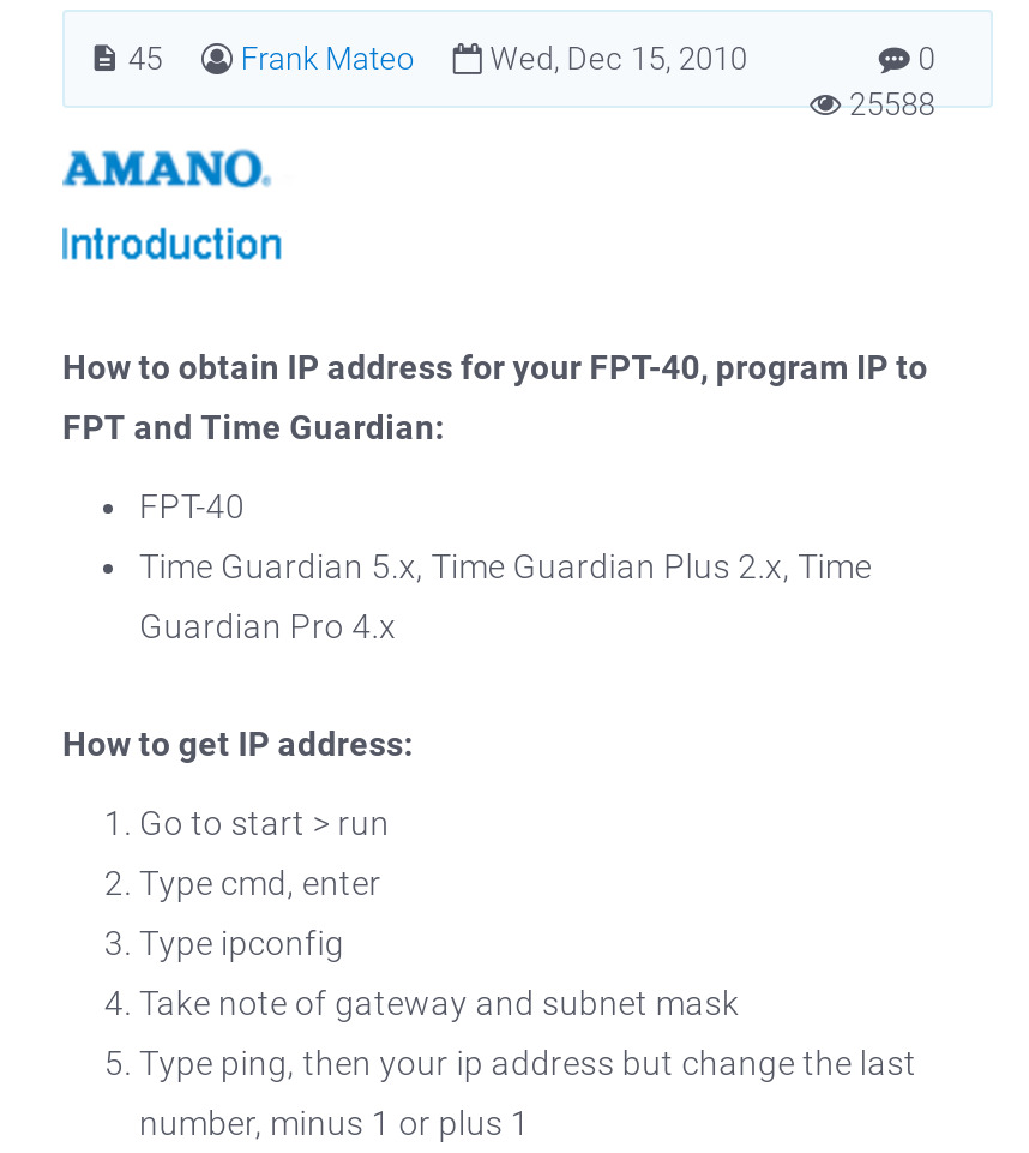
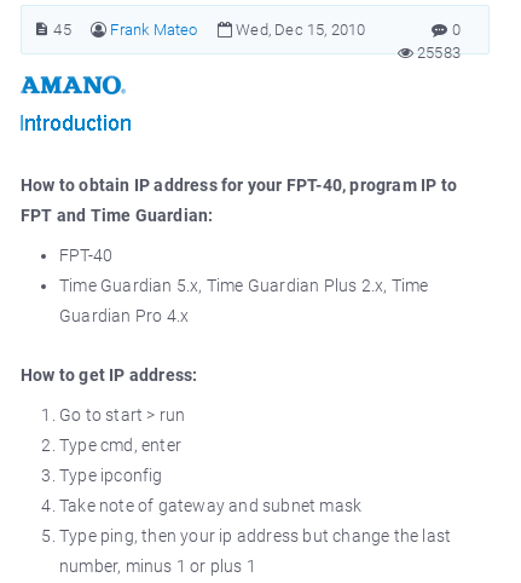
- 25588
+ 25583
